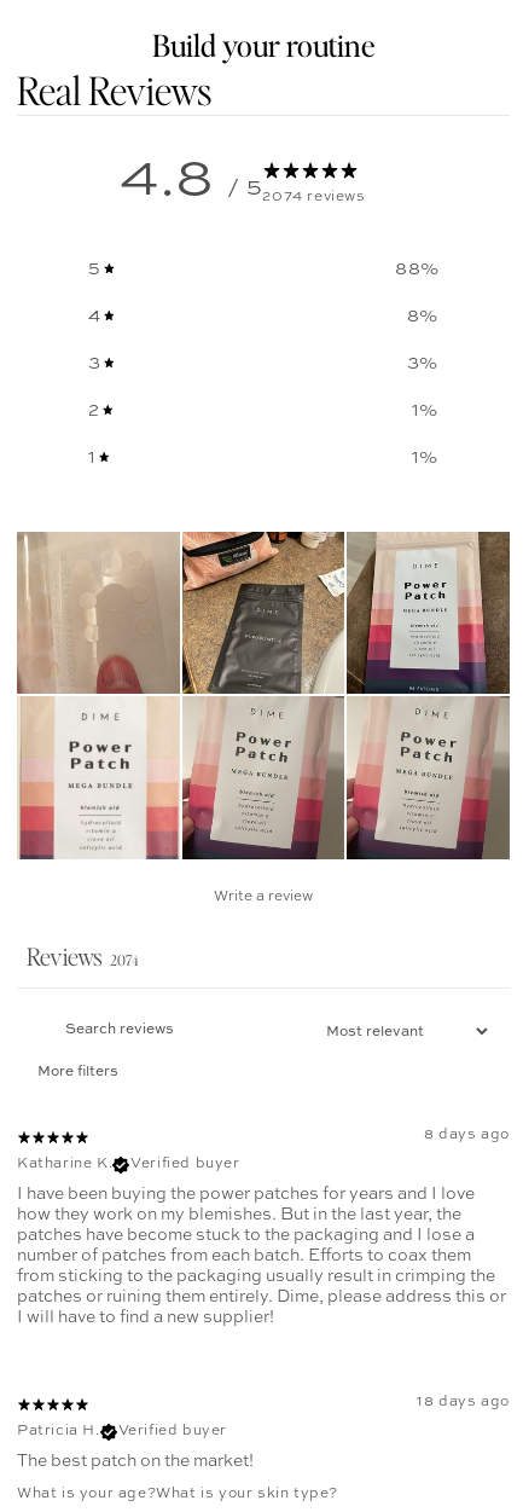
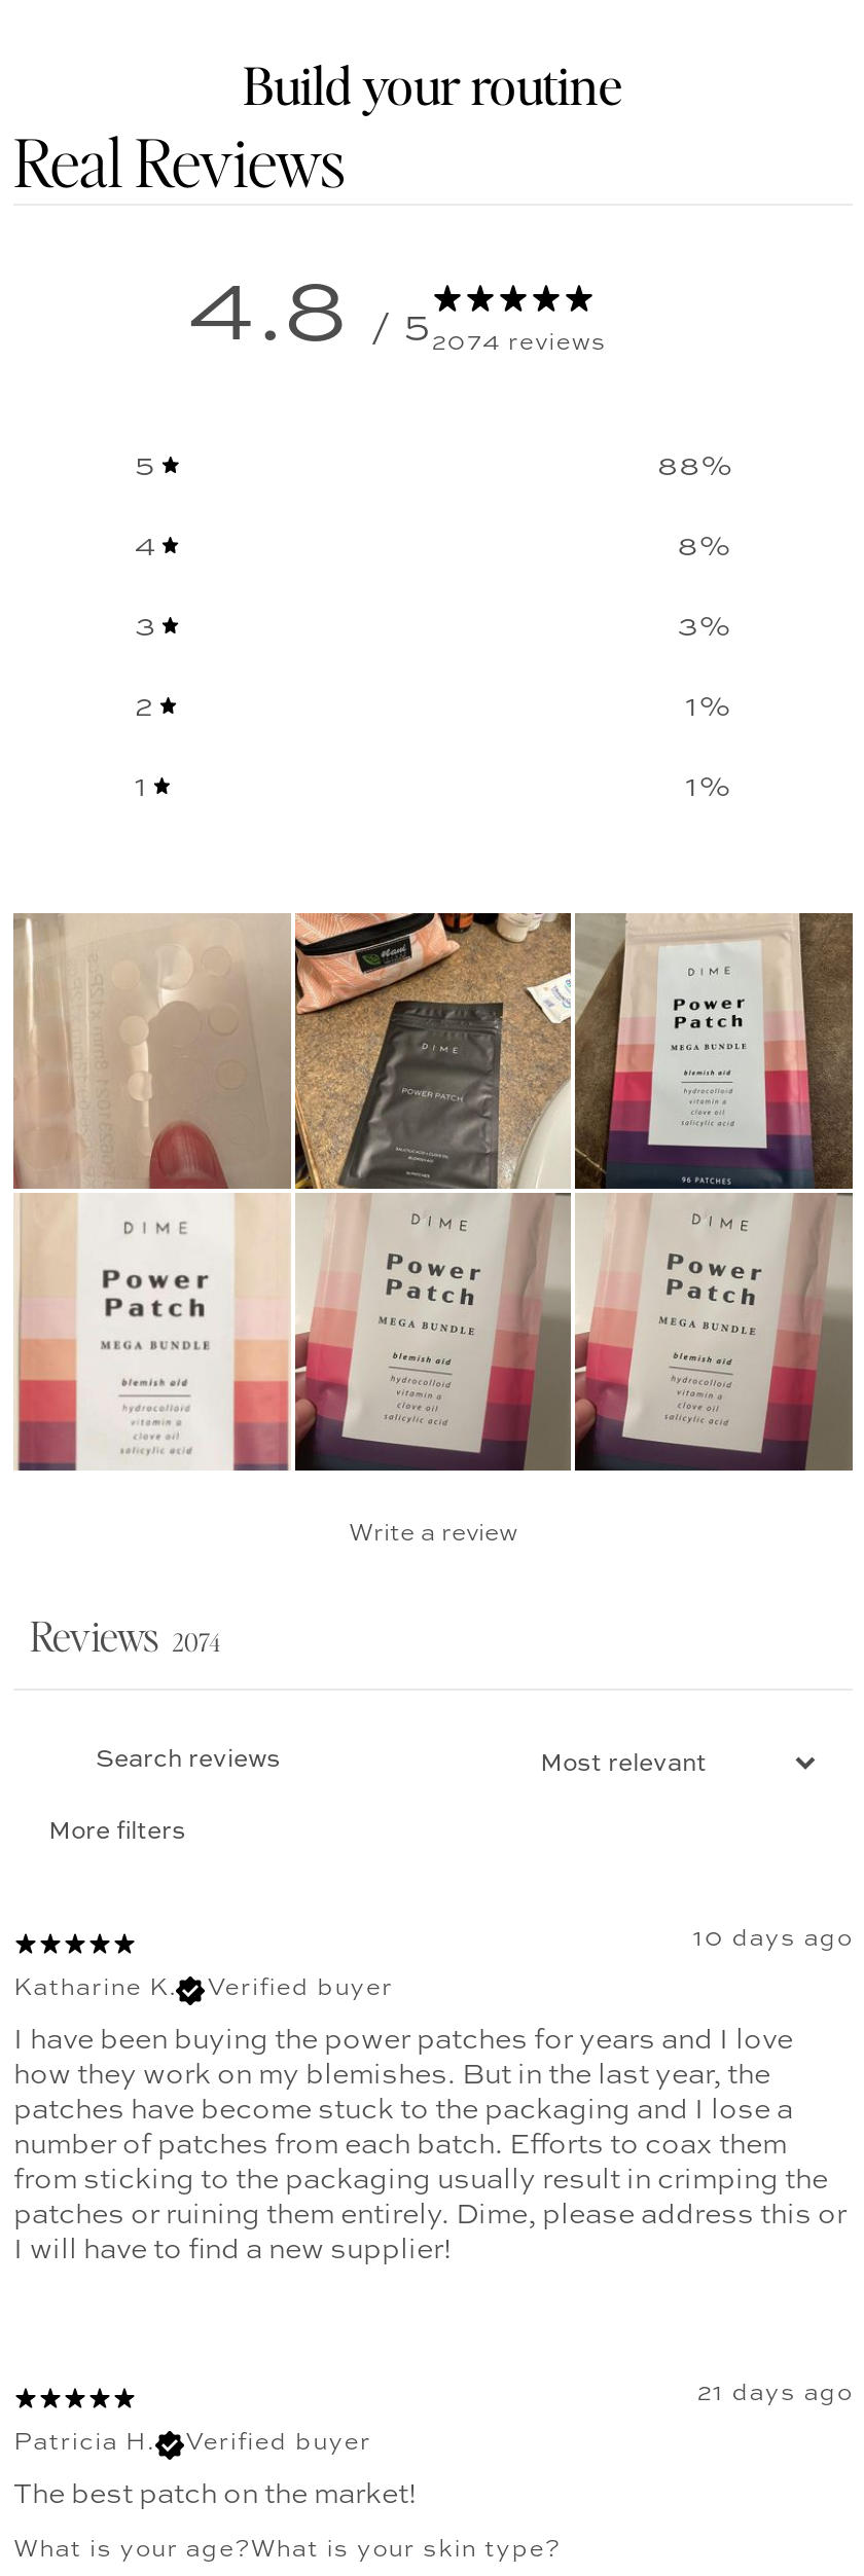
- 8 days ago
+ 10 days ago

- 18 days ago
+ 21 days ago
